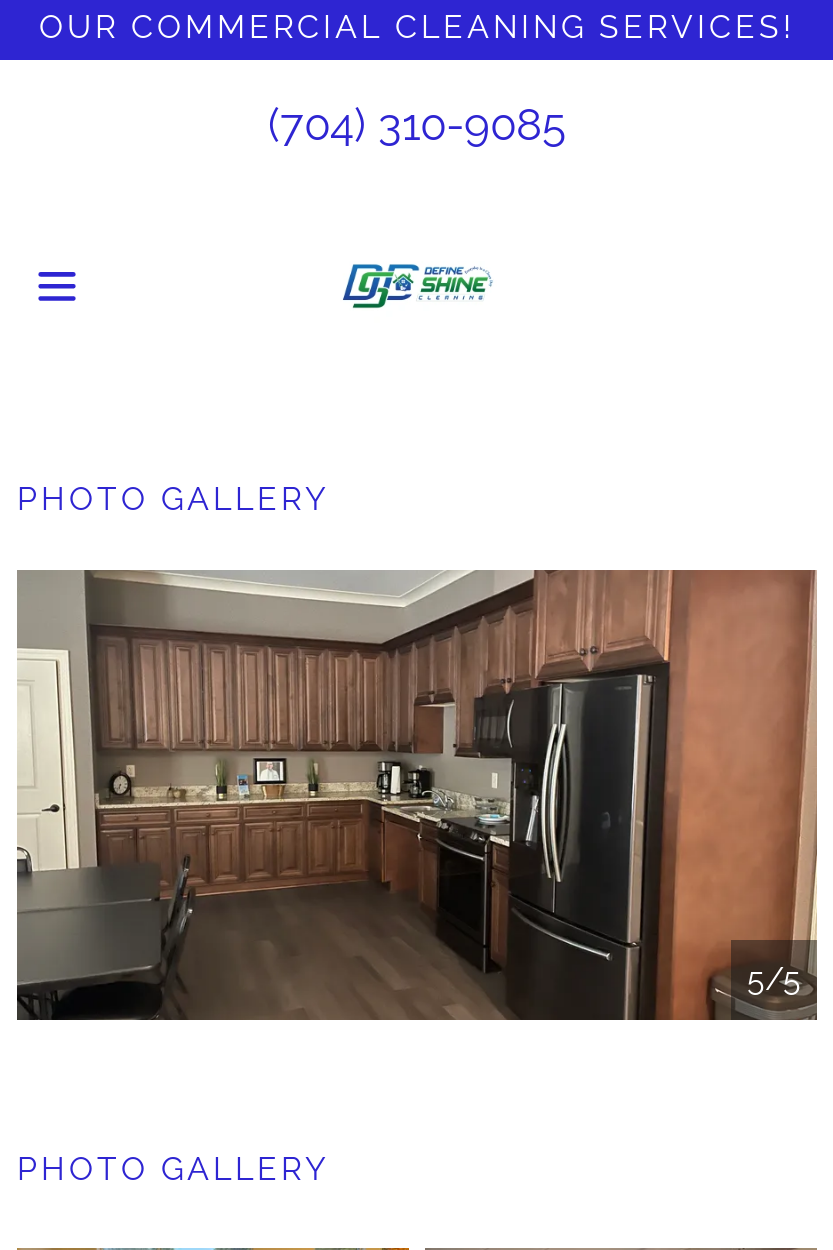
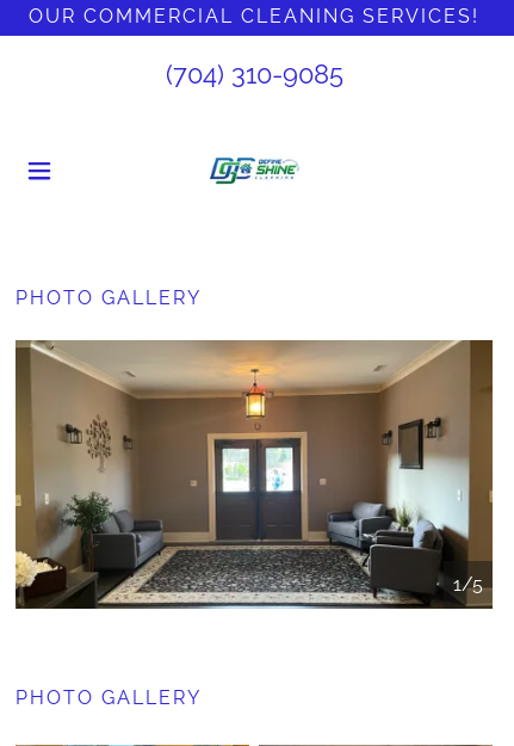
- [image]
- 5/5
+ [image]
+ 1/5
